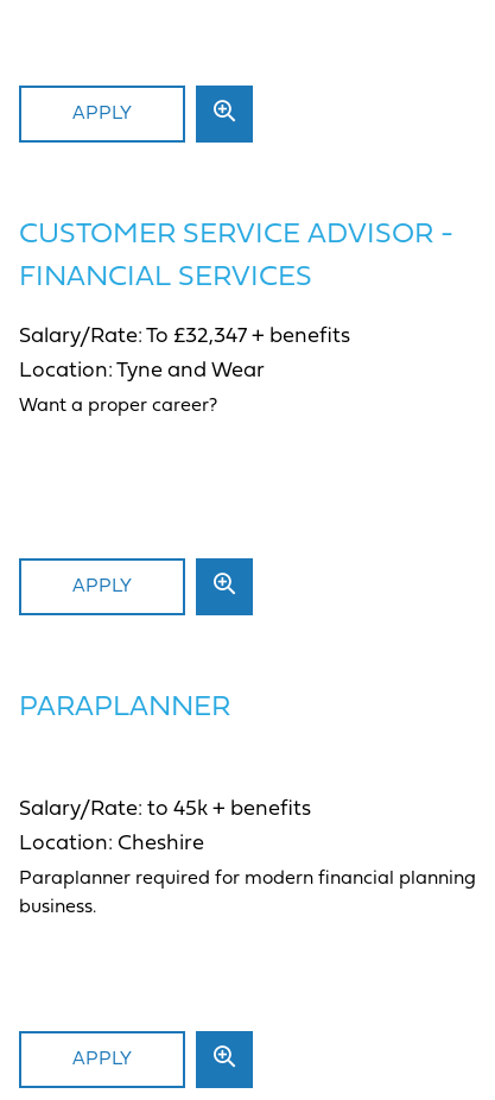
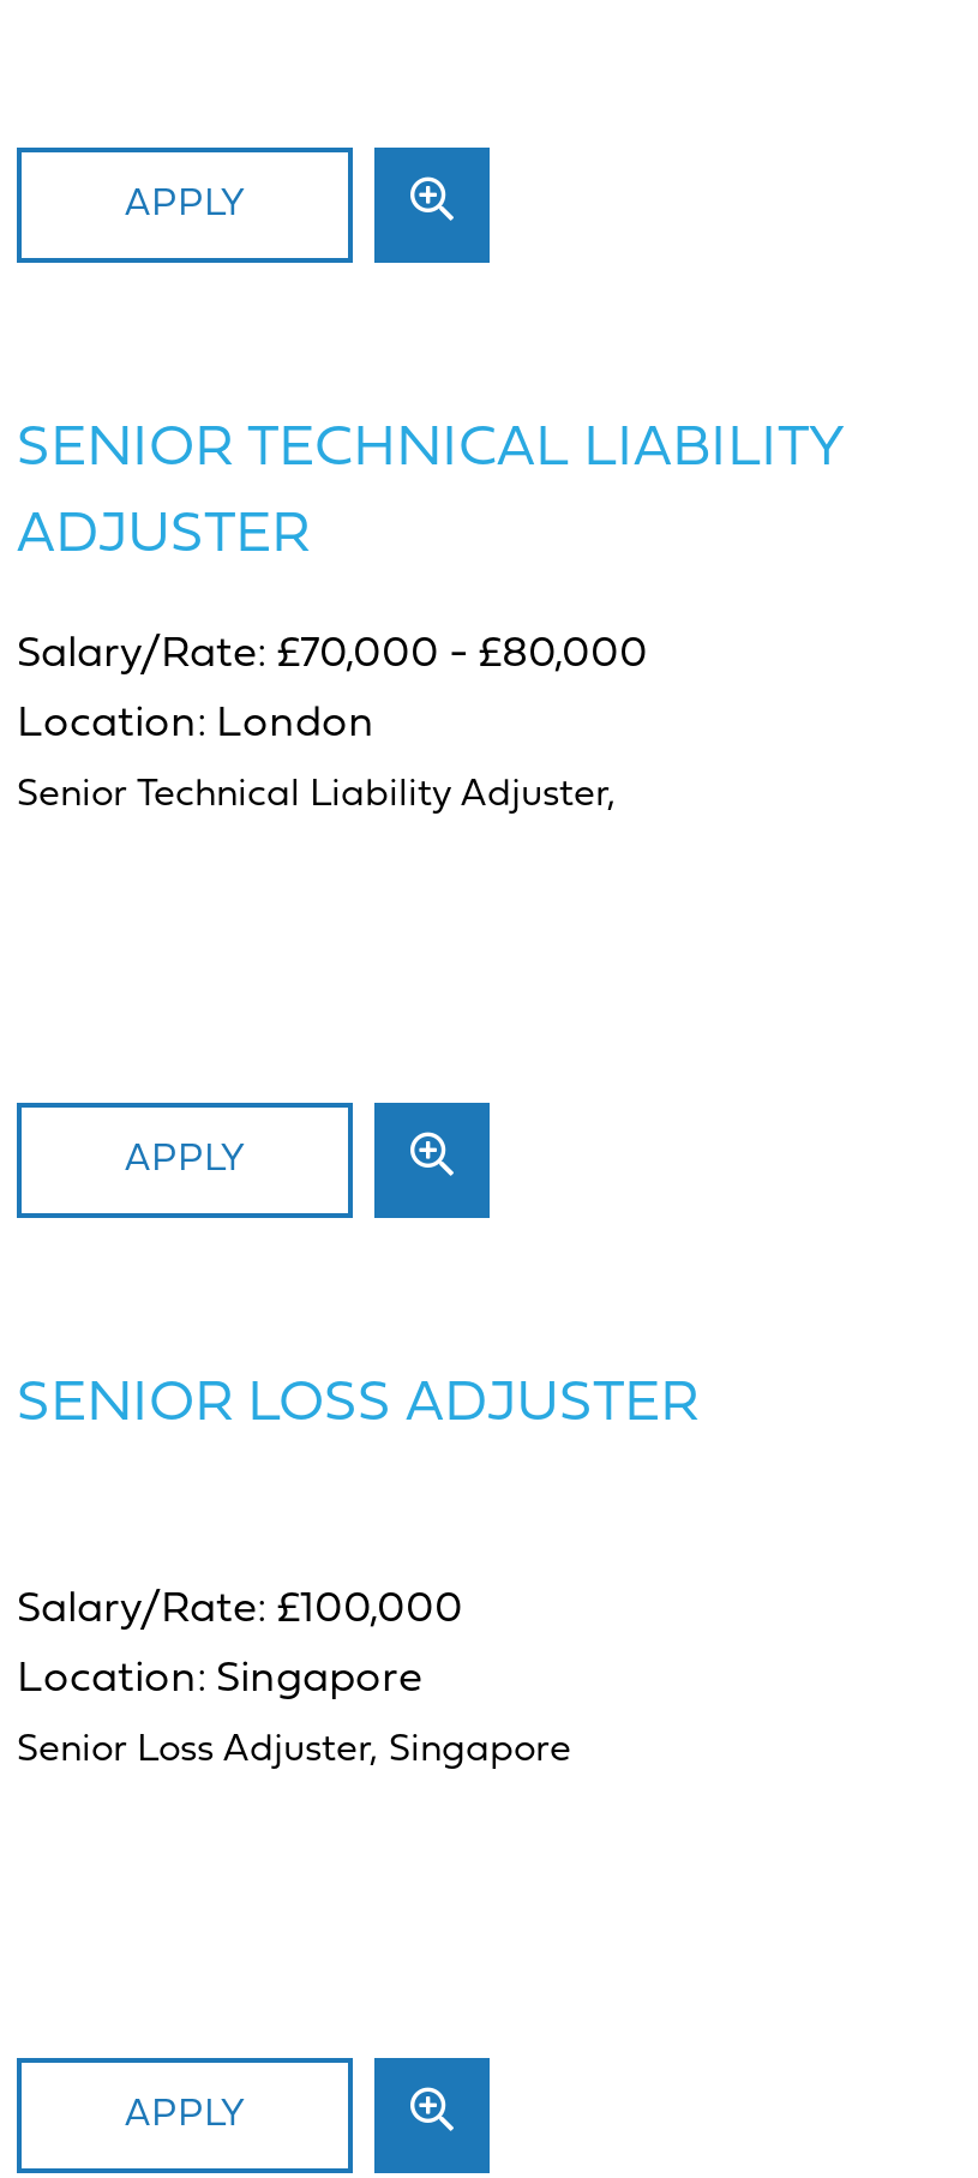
- CUSTOMER SERVICE ADVISOR -
+ SENIOR TECHNICAL LIABILITY

- FINANCIAL SERVICES
+ ADJUSTER

- Salary/Rate: To £32,347 + benefits
+ Salary/Rate: £70,000 - £80,000

- Location: Tyne and Wear
+ Location: London

- Want a proper career?
+ Senior Technical Liability Adjuster,

- PARAPLANNER
+ SENIOR LOSS ADJUSTER

- Salary/Rate: to 45k + benefits
- Location: Cheshire
- Paraplanner required for modern financial planning
- business.
+ Salary/Rate: £100,000
+ Location: Singapore
+ Senior Loss Adjuster, Singapore
